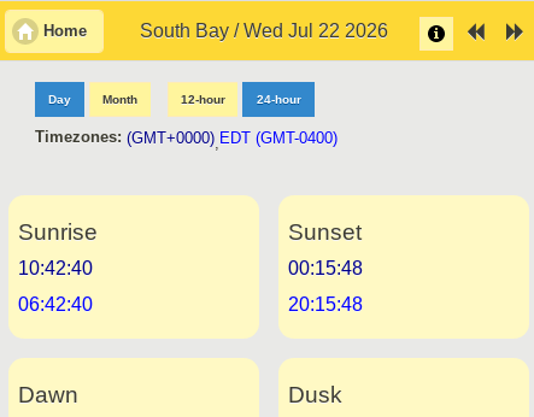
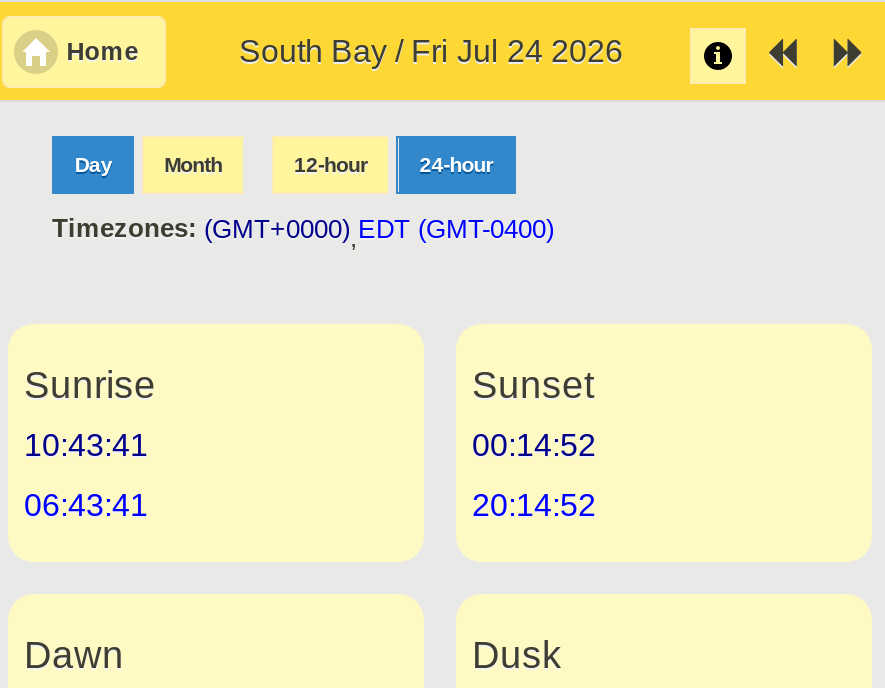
- South Bay / Wed Jul 22 2026
+ South Bay / Fri Jul 24 2026

- 10:42:40
+ 10:43:41

- 00:15:48
+ 00:14:52

- 06:42:40
+ 06:43:41

- 20:15:48
+ 20:14:52
